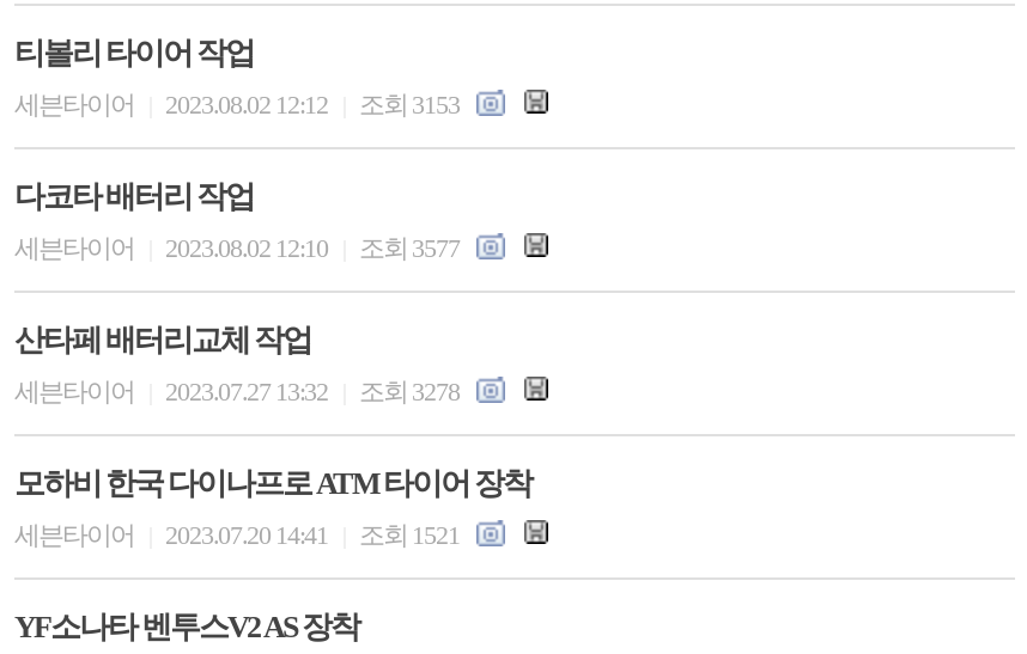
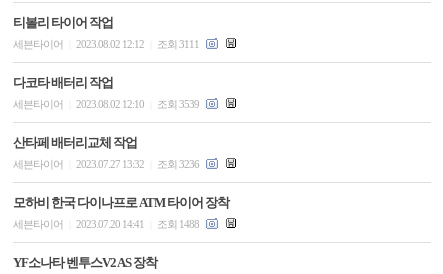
- 세븐타이어 2023.08.02 12:12 조회 3153
+ 세븐타이어 2023.08.02 12:12 조회 3111

- 세븐타이어 2023.08.02 12:10 조회 3577
+ 세븐타이어 2023.08.02 12:10 조회 3539

- 세븐타이어 2023.07.27 13:32 조회 3278
+ 세븐타이어 2023.07.27 13:32 조회 3236

- 세븐타이어 2023.07.20 14:41 조회 1521
+ 세븐타이어 2023.07.20 14:41 조회 1488
